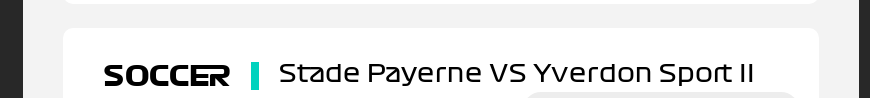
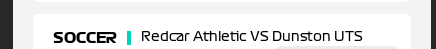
- Stade Payerne VS Yverdon Sport II
+ Redcar Athletic VS Dunston UTS
